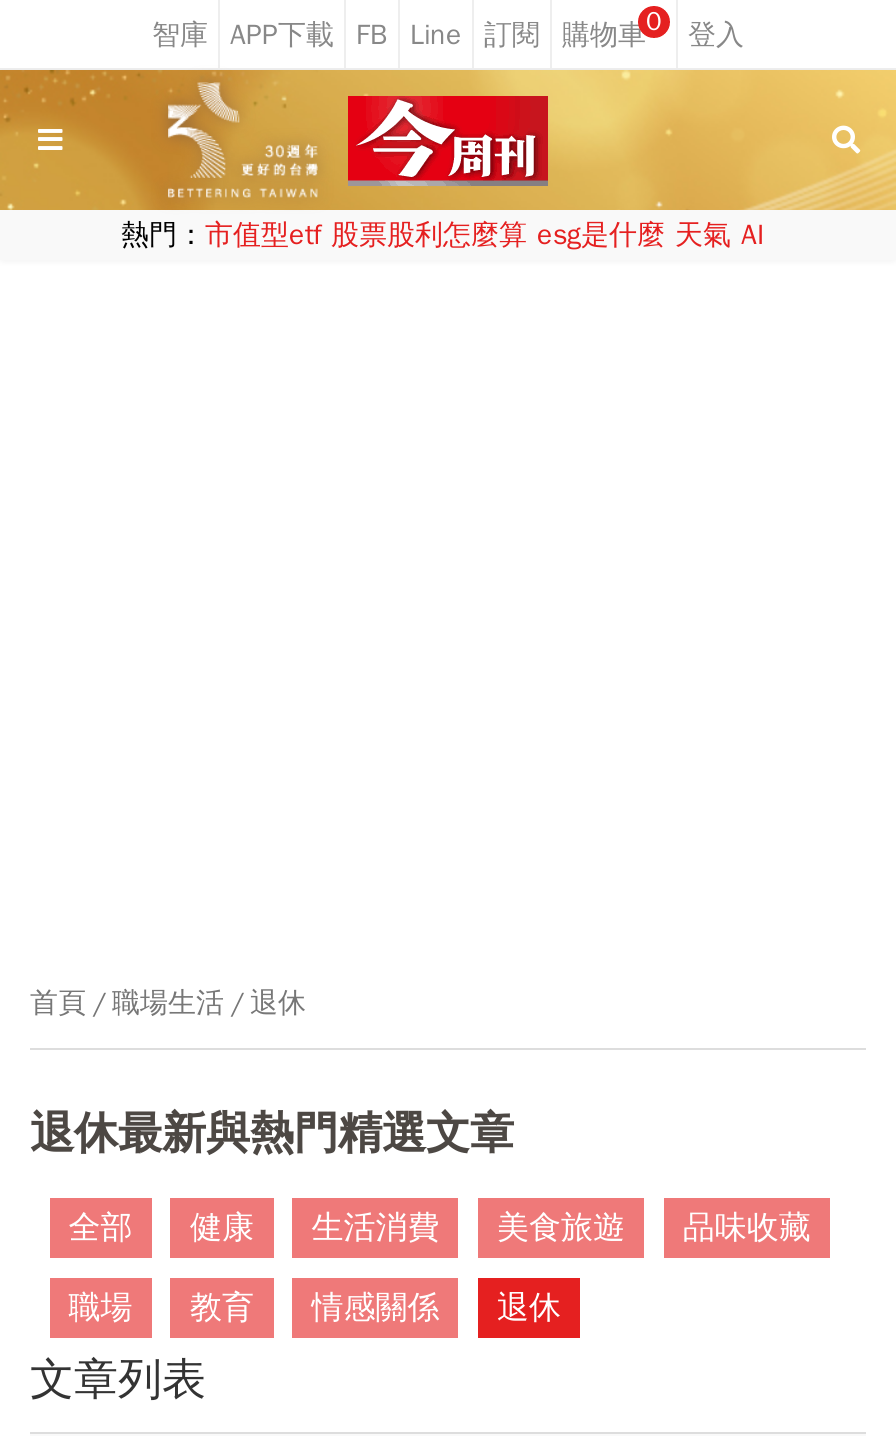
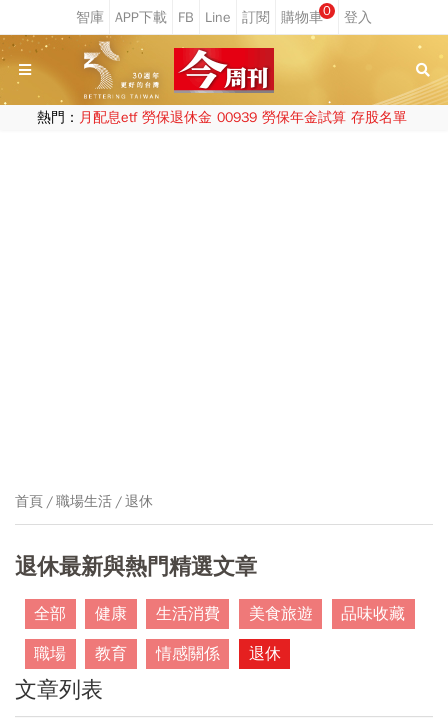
- 熱門：市值型etf 股票股利怎麼算 esg是什麼 天氣 AI
+ 熱門：月配息etf 勞保退休金 00939 勞保年金試算 存股名單
